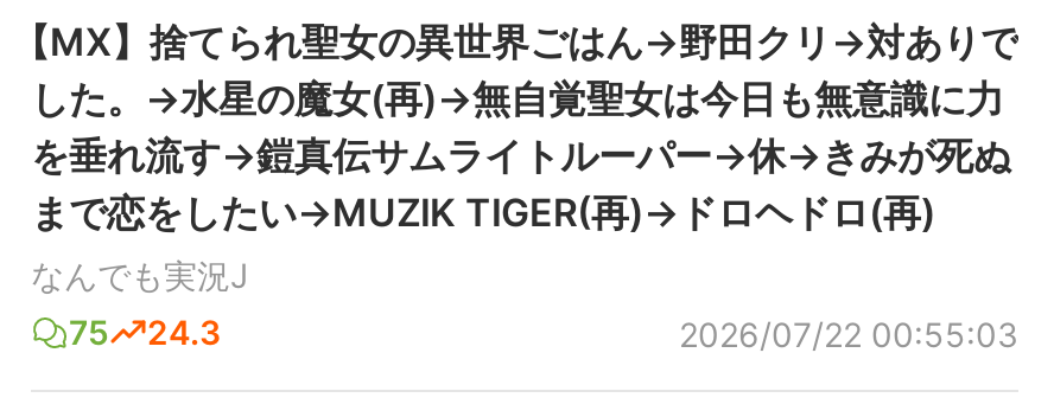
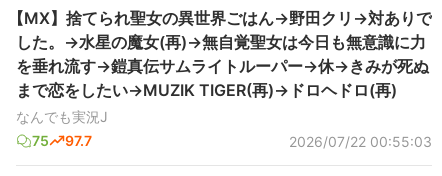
- 75 24.3
+ 75 97.7
